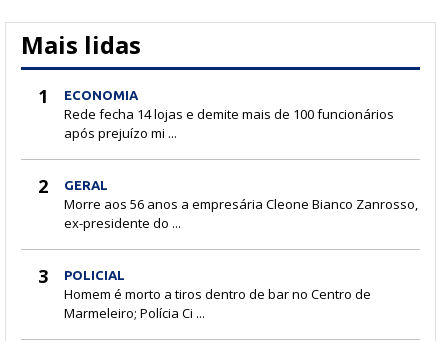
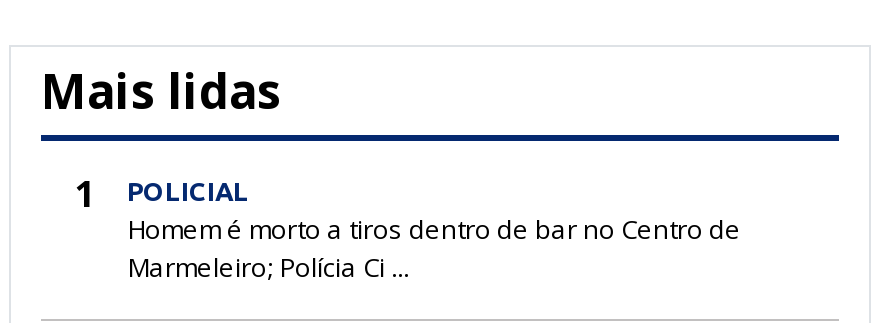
- ECONOMIA
- Rede fecha 14 lojas e demite mais de 100 funcionários
- após prejuízo mi ...
- 2
- GERAL
- Morre aos 56 anos a empresária Cleone Bianco Zanrosso,
- ex-presidente do ...
- 3
